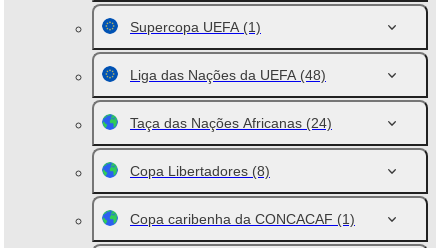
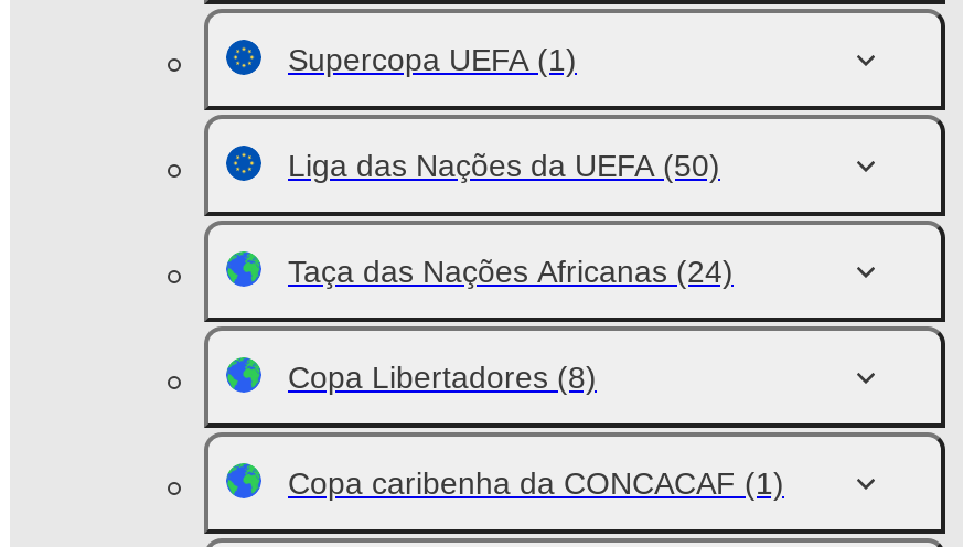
- Liga das Nações da UEFA (48)
+ Liga das Nações da UEFA (50)
